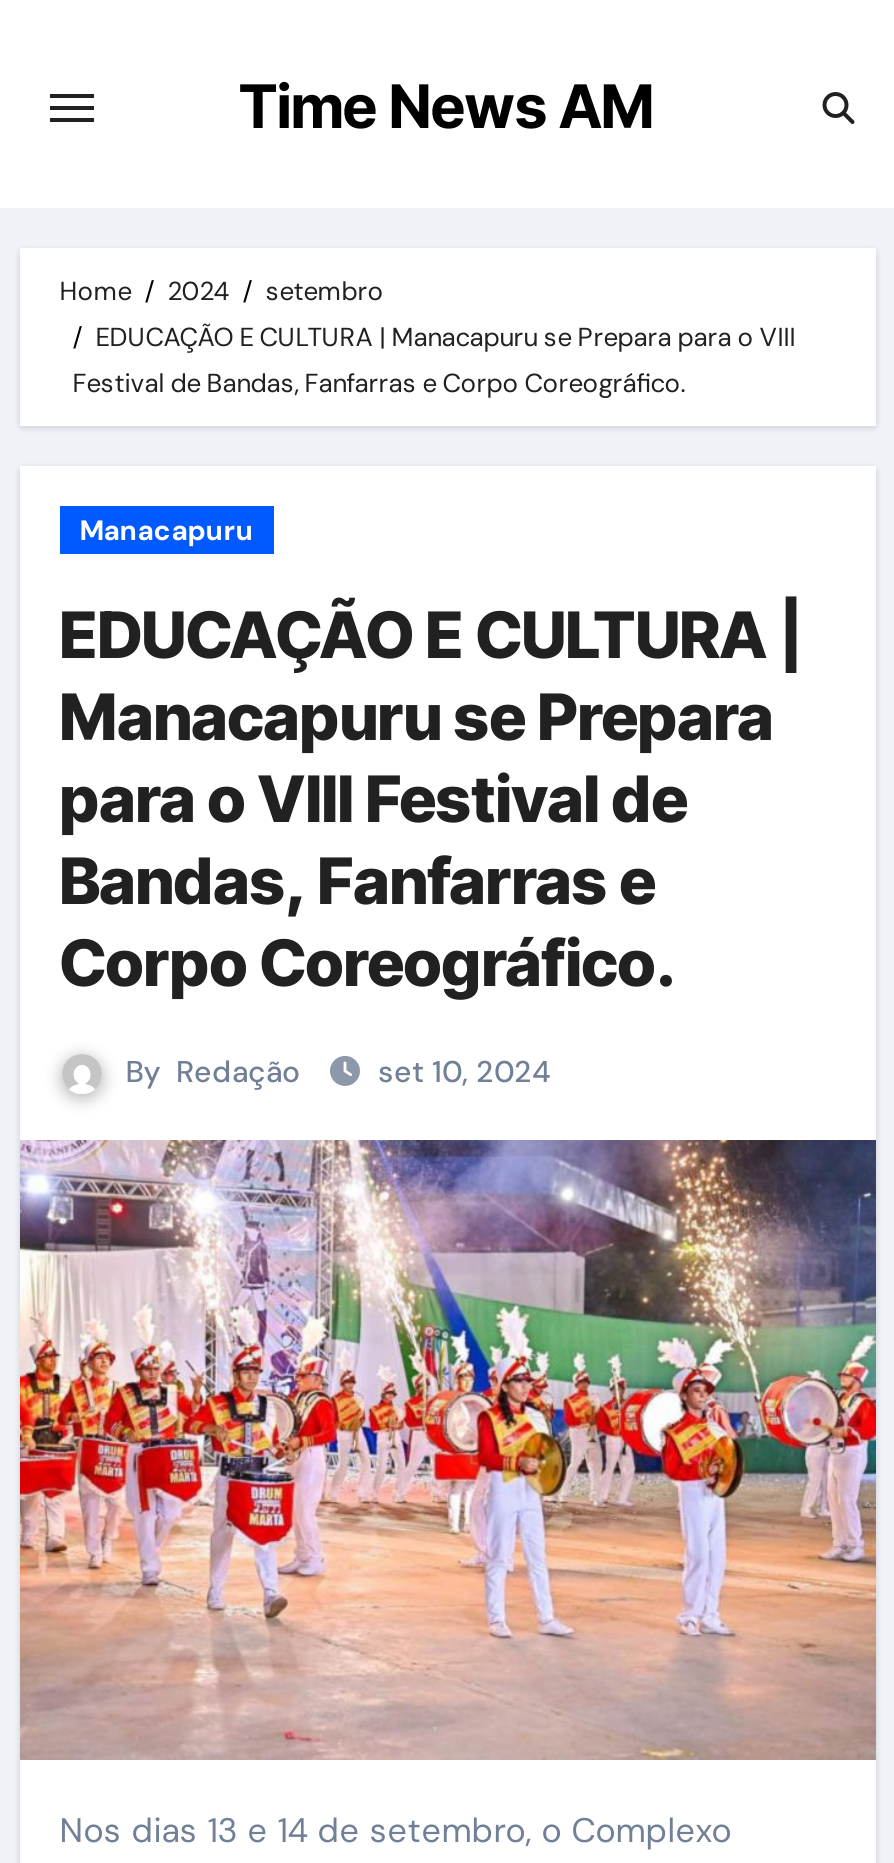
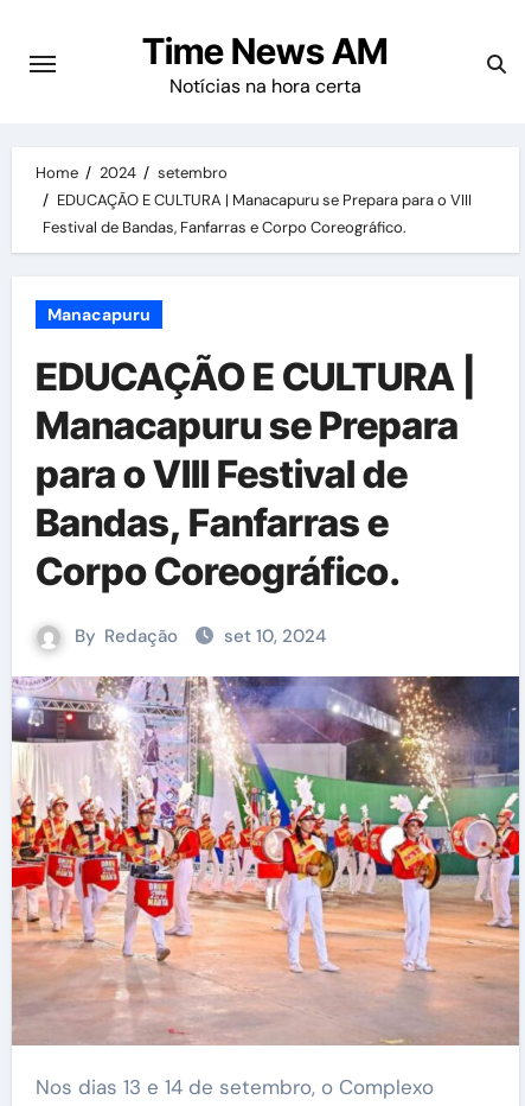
+ Notícias na hora certa
